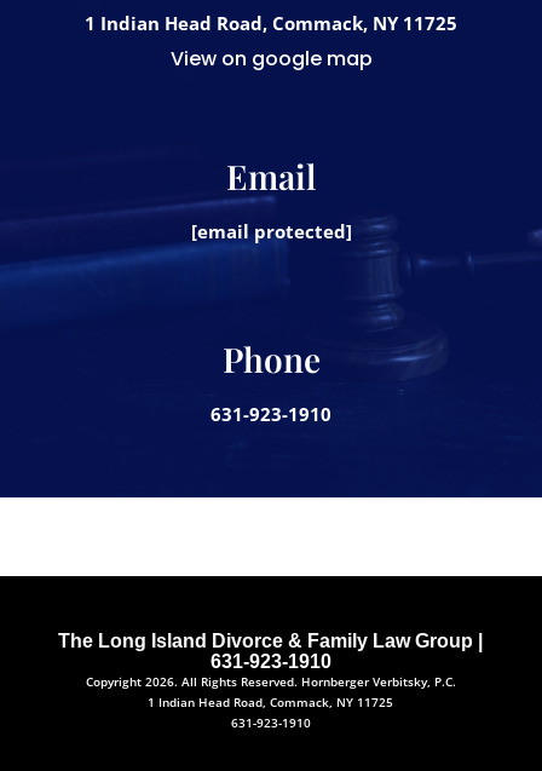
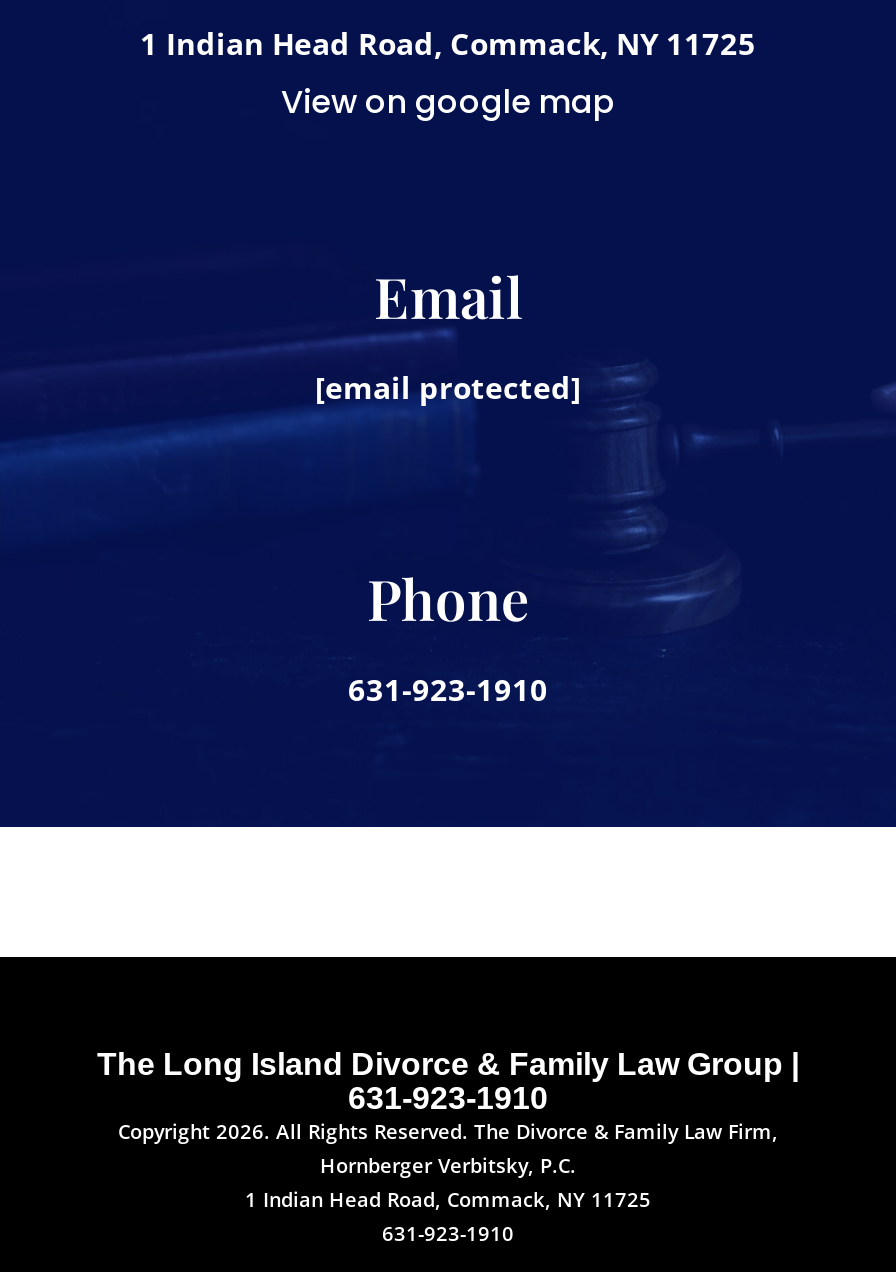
- Copyright 2026. All Rights Reserved. Hornberger Verbitsky, P.C.
+ Copyright 2026. All Rights Reserved. The Divorce & Family Law Firm,
+ Hornberger Verbitsky, P.C.
